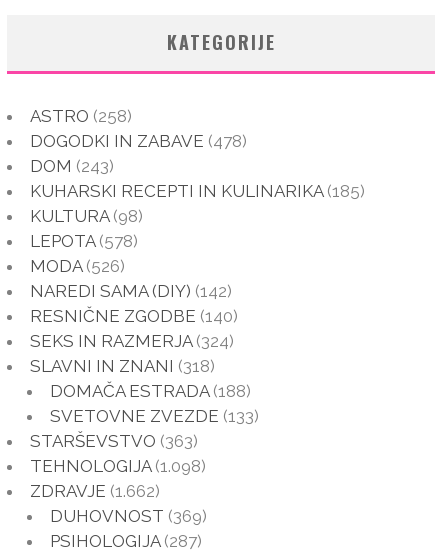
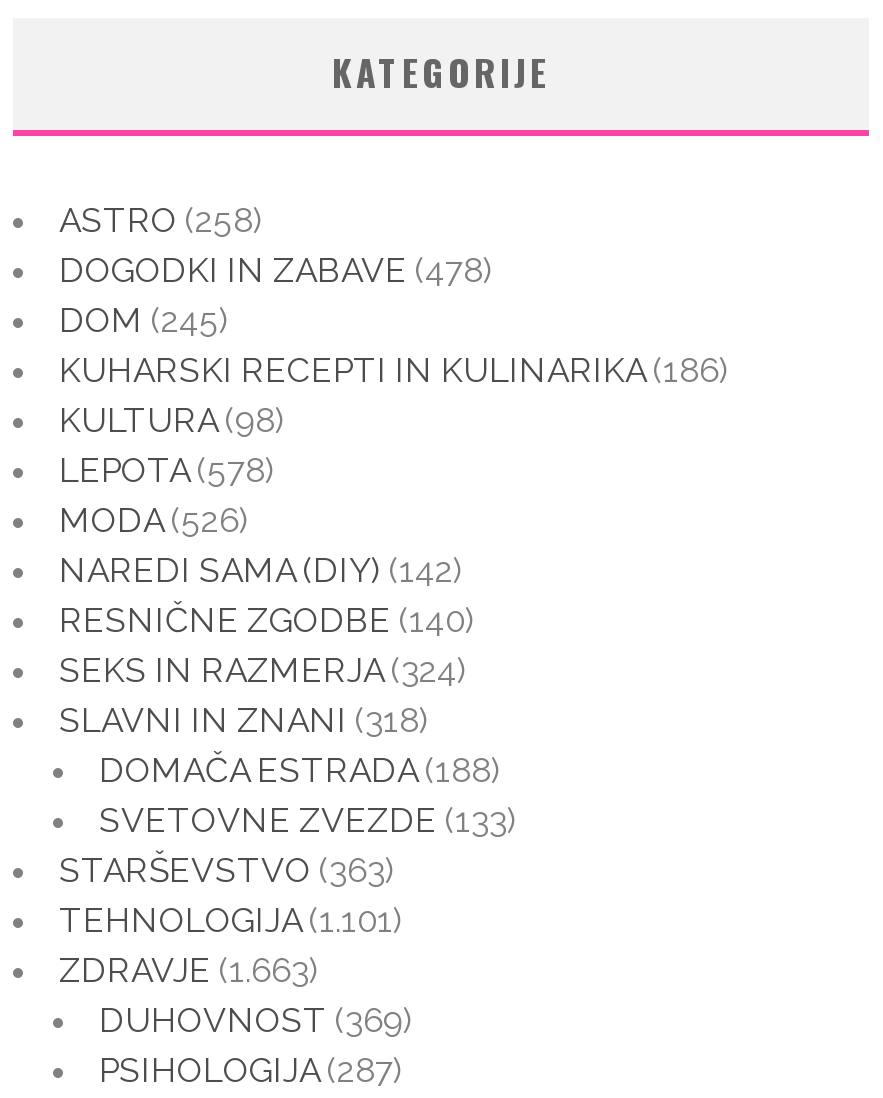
- DOM (243)
+ DOM (245)

- KUHARSKI RECEPTI IN KULINARIKA (185)
+ KUHARSKI RECEPTI IN KULINARIKA (186)

- TEHNOLOGIJA (1.098)
+ TEHNOLOGIJA (1.101)

- ZDRAVJE (1.662)
+ ZDRAVJE (1.663)
